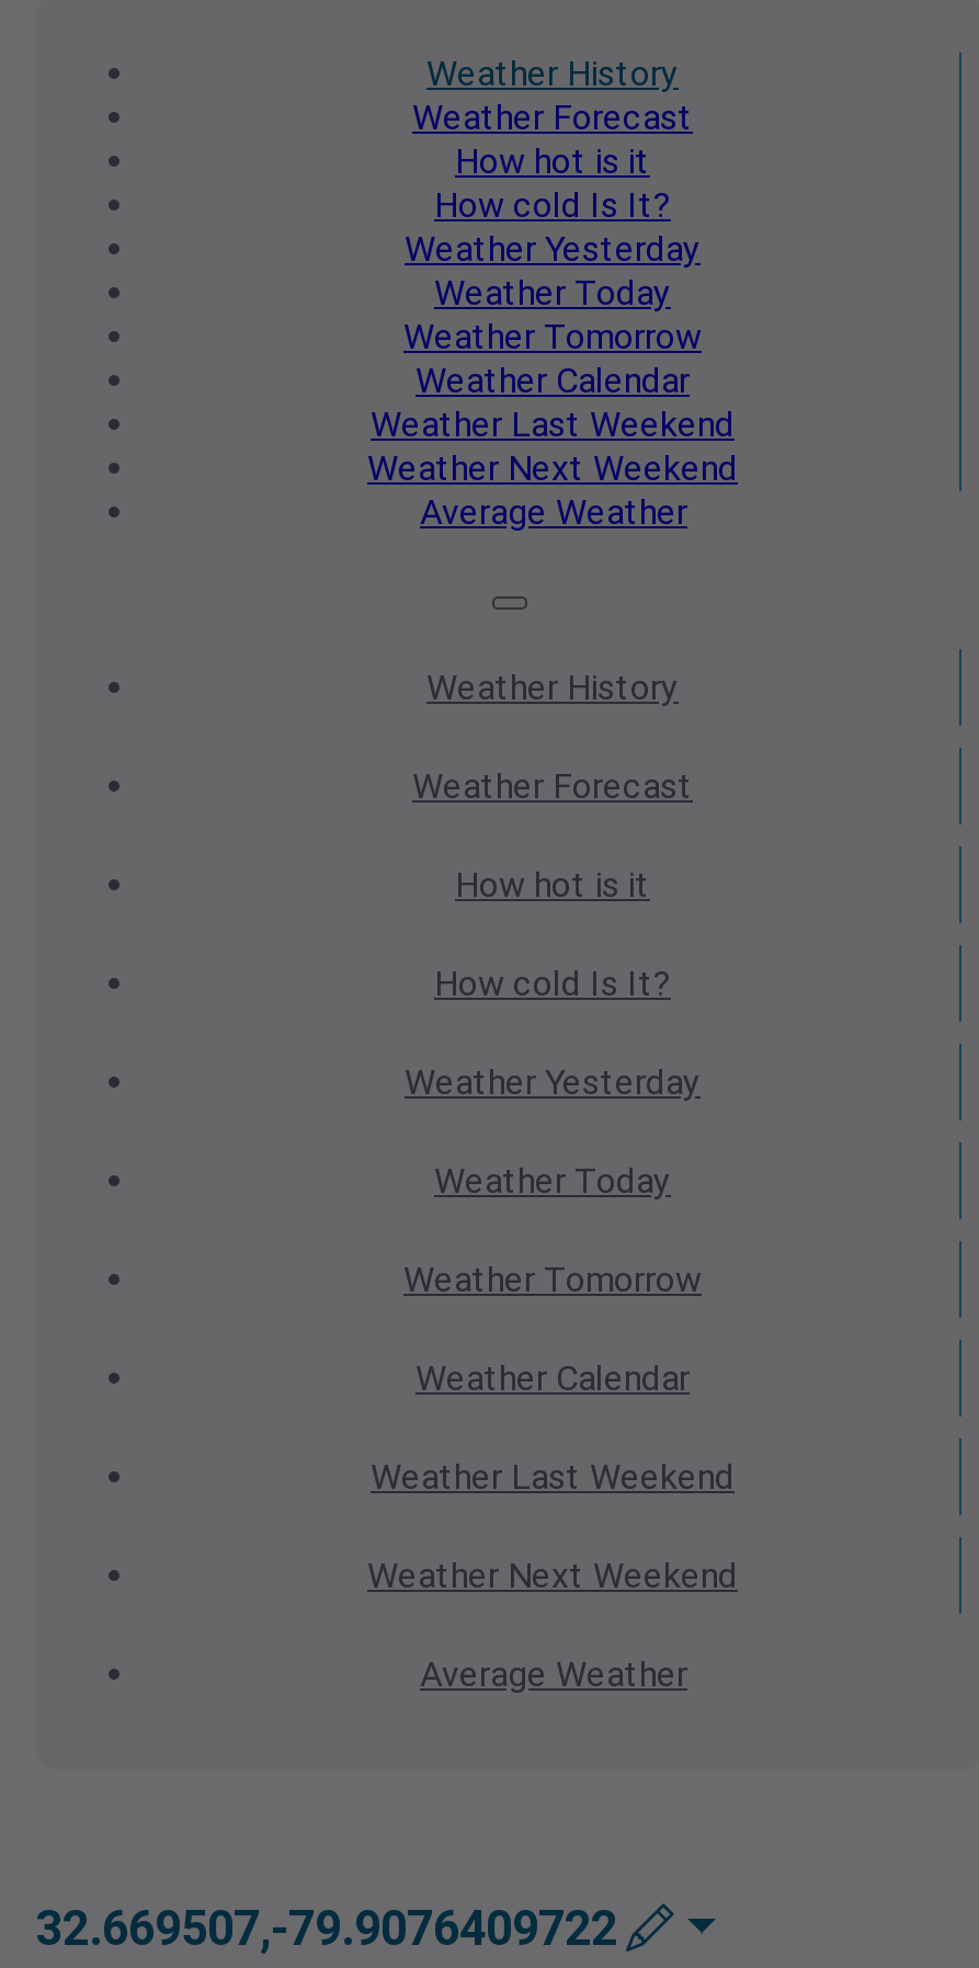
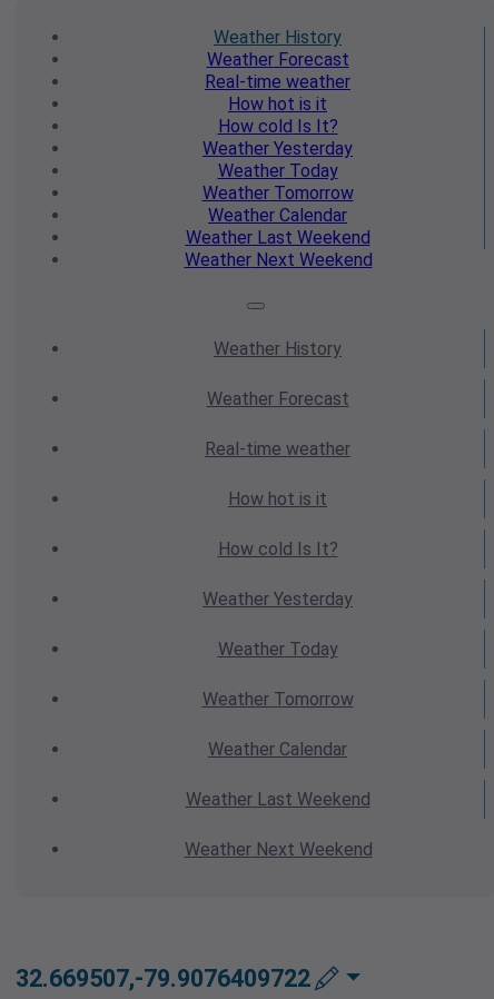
moved down: How hot is it | How cold Is It? | Weather Yesterday | Weather Today | Weather Tomorrow | Weather Calendar | Weather Last Weekend | Weather Next Weekend

+ Real-time weather

- Average Weather

+ Real-time weather

moved down: How hot is it | How cold Is It? | Weather Yesterday | Weather Today | Weather Tomorrow | Weather Calendar | Weather Last Weekend | Weather Next Weekend

- Average Weather
